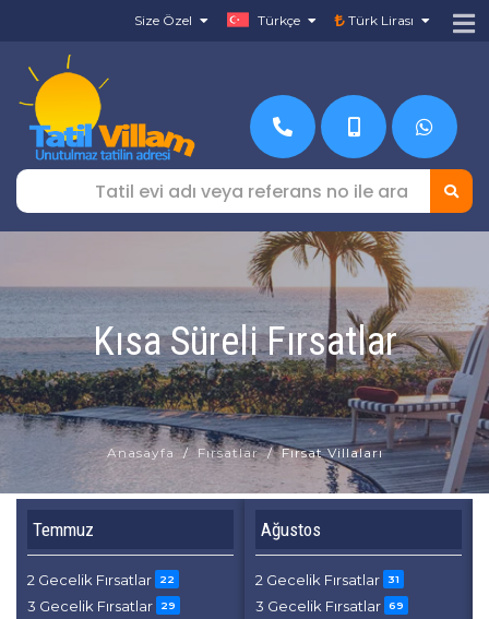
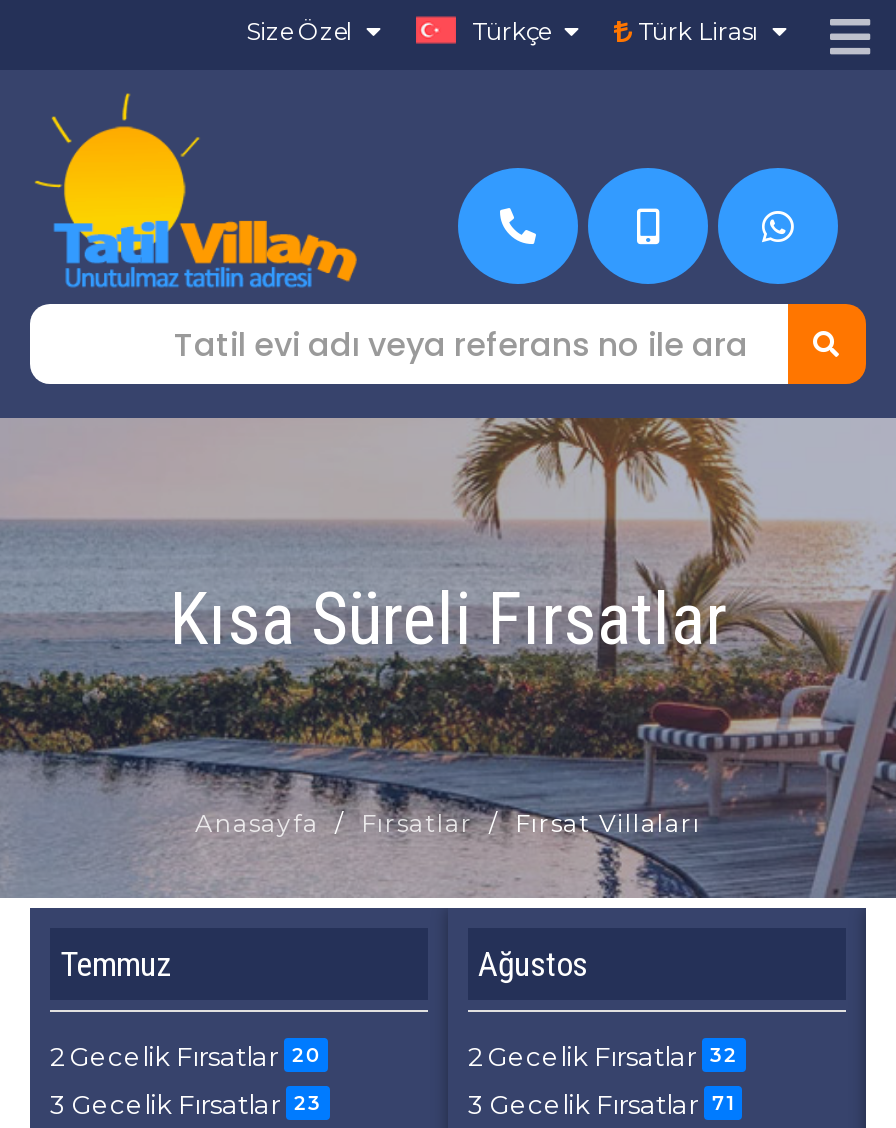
- 2 Gecelik Fırsatlar 22
+ 2 Gecelik Fırsatlar 20

- 2 Gecelik Fırsatlar 31
+ 2 Gecelik Fırsatlar 32

- 3 Gecelik Fırsatlar 29
+ 3 Gecelik Fırsatlar 23

- 3 Gecelik Fırsatlar 69
+ 3 Gecelik Fırsatlar 71
